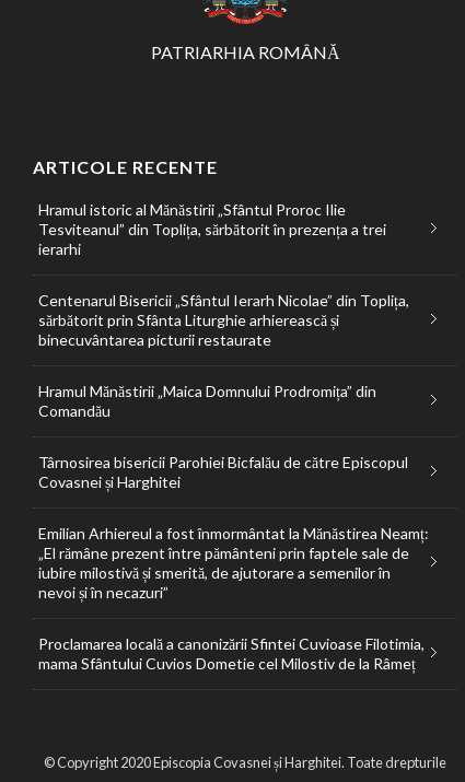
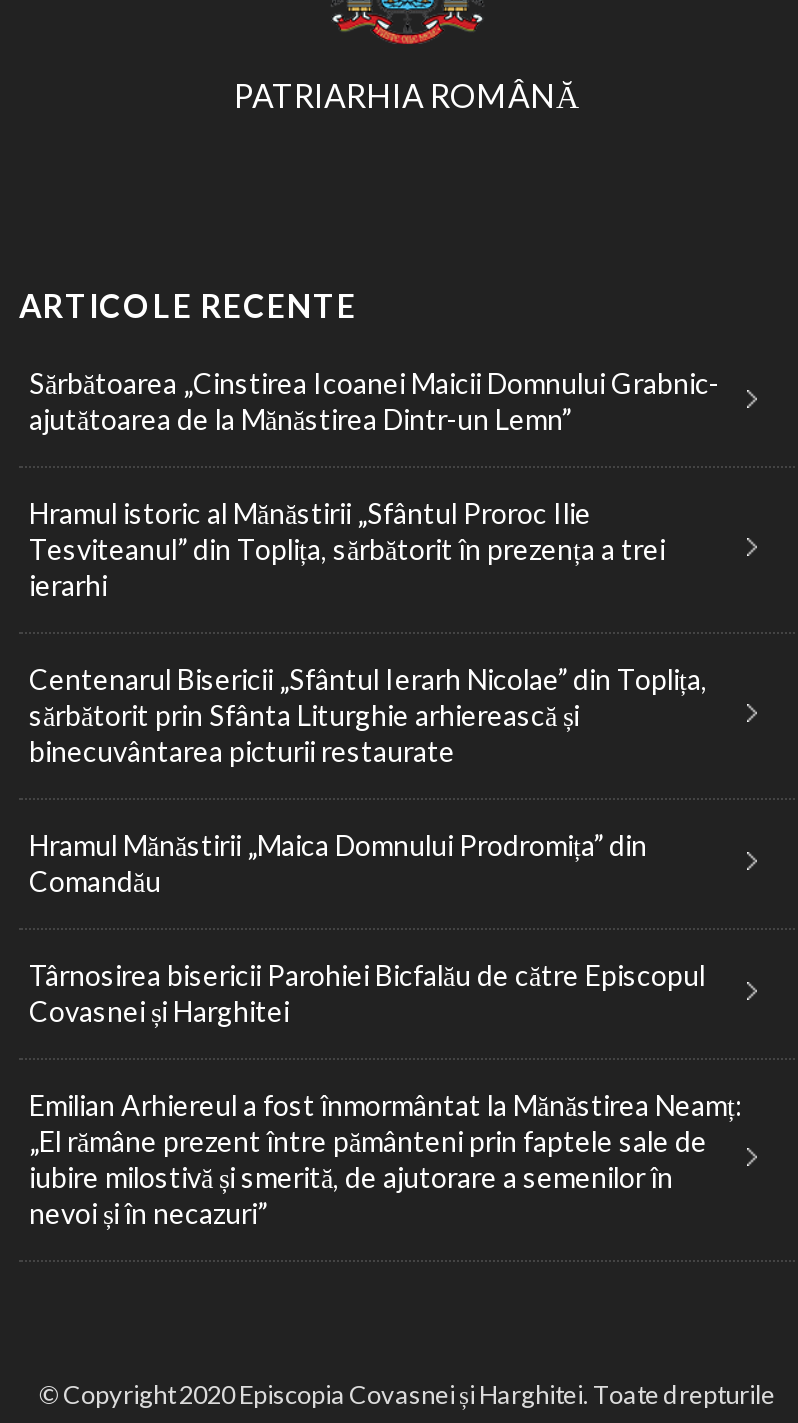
+ Sărbătoarea „Cinstirea Icoanei Maicii Domnului Grabnic-
+ ajutătoarea de la Mănăstirea Dintr-un Lemn”

moved down: Hramul istoric al Mănăstirii „Sfântul Proroc Ilie | Tesviteanul” din Toplița, sărbătorit în prezența a trei | ierarhi | ... | iubire milostivă și smerită, de ajutorare a semenilor în | nevoi și în necazuri”

- Proclamarea locală a canonizării Sfintei Cuvioase Filotimia,
- mama Sfântului Cuvios Dometie cel Milostiv de la Râmeț
